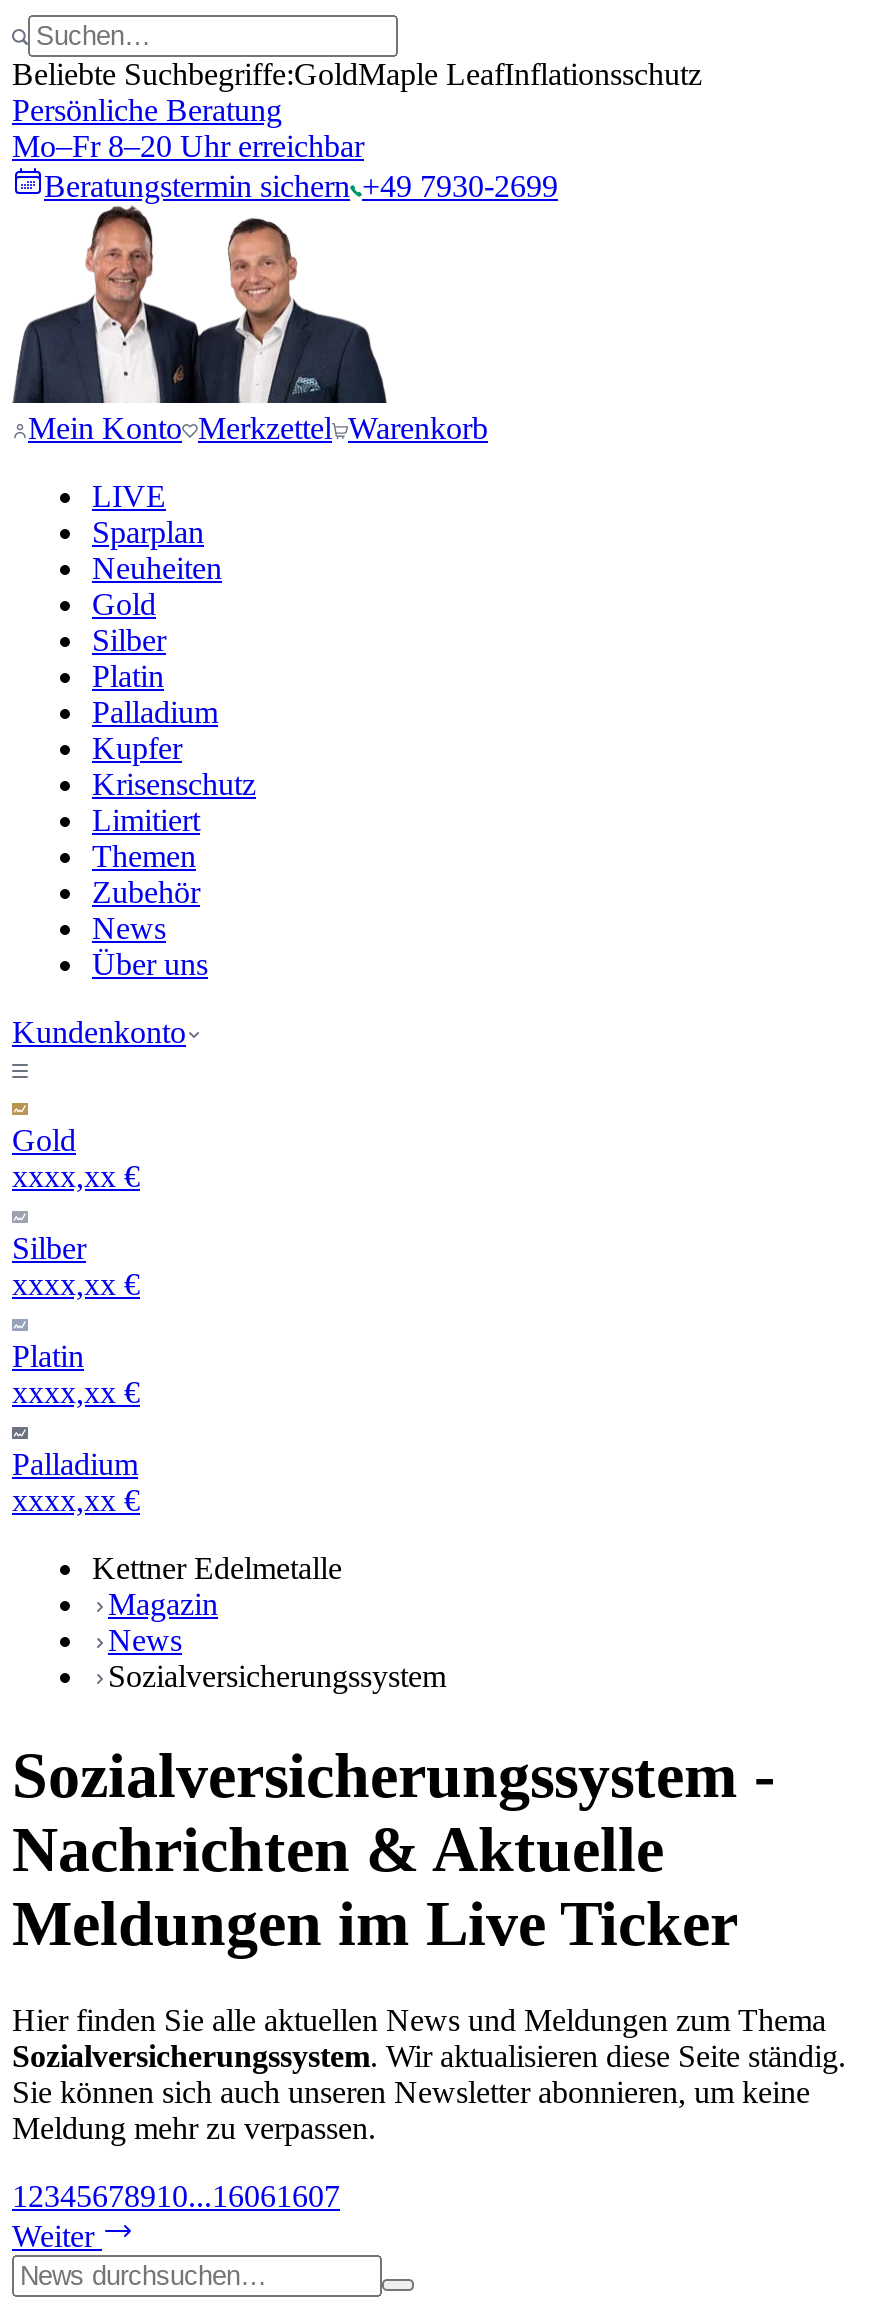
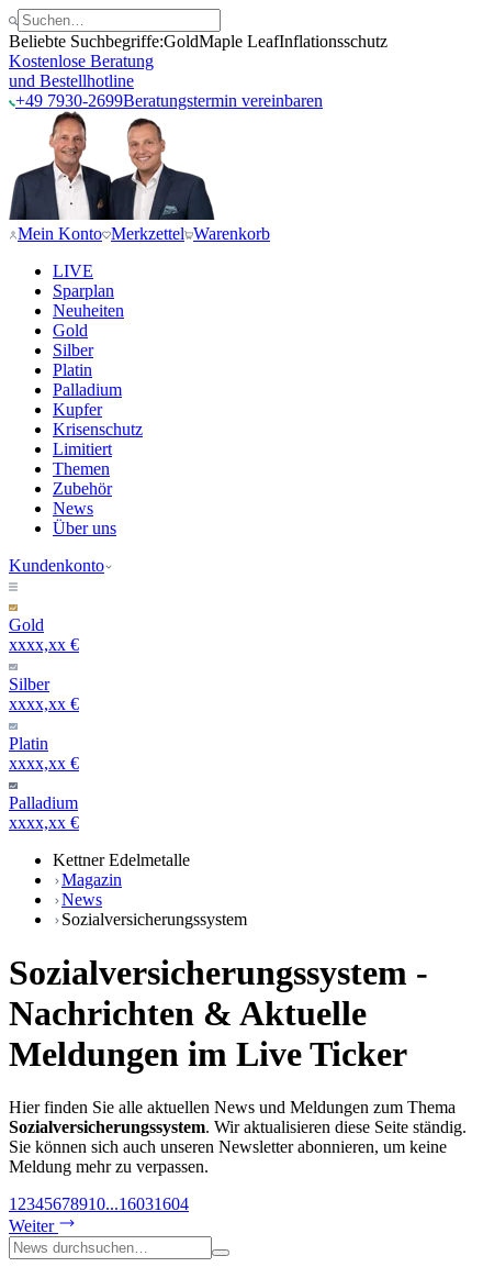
- Persönliche Beratung
- Mo–Fr 8–20 Uhr erreichbar
- Beratungstermin sichern +49 7930-2699
+ Kostenlose Beratung
+ und Bestellhotline
+ +49 7930-2699Beratungstermin vereinbaren

- 12345678910...16061607
+ 12345678910...16031604
